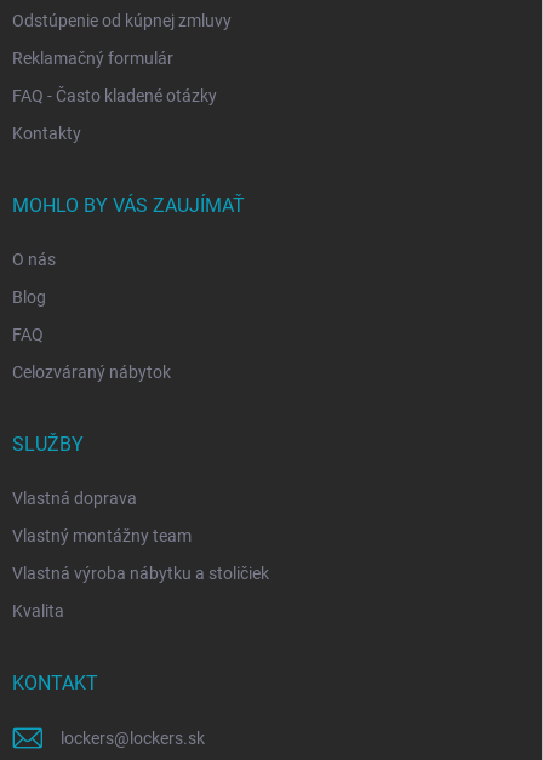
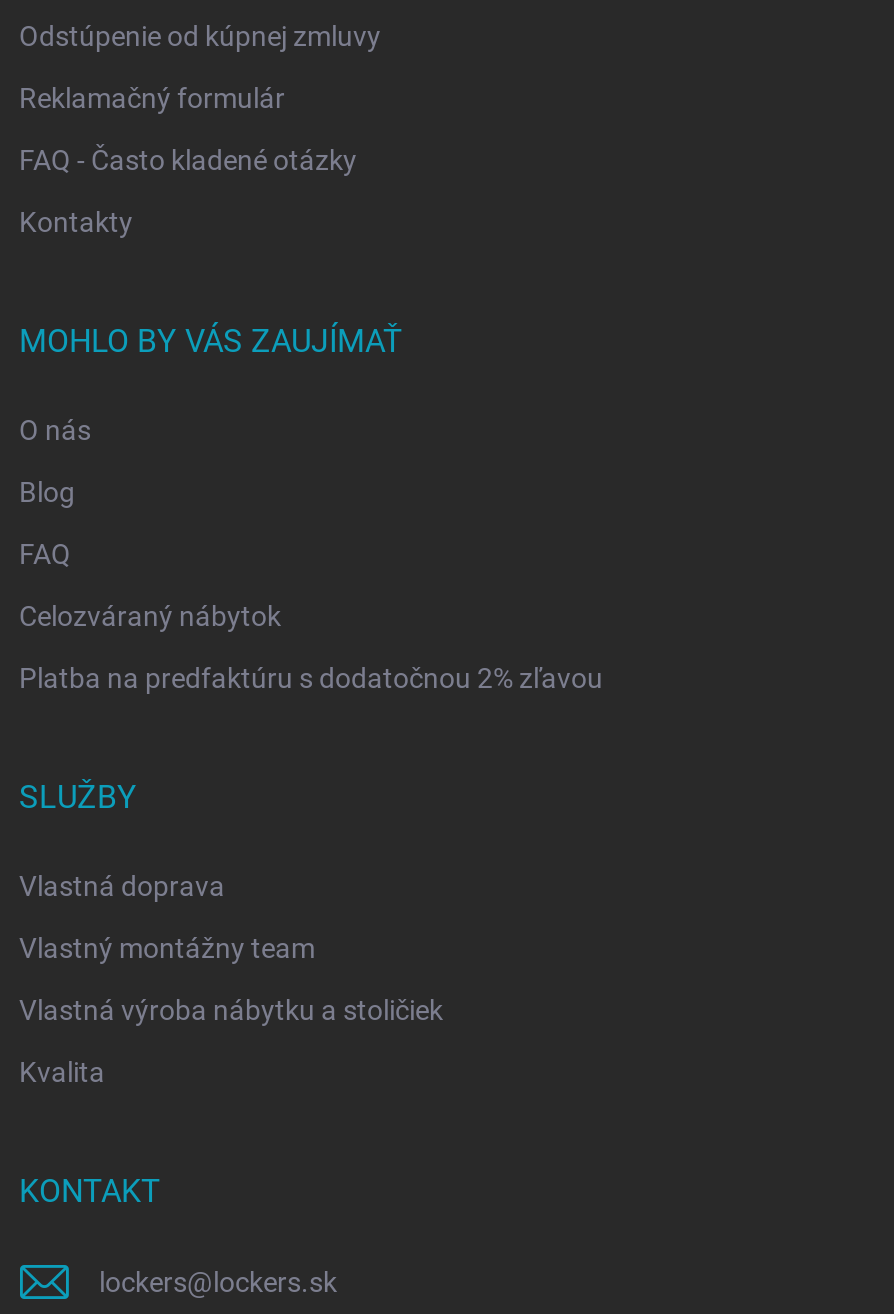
+ Platba na predfaktúru s dodatočnou 2% zľavou
